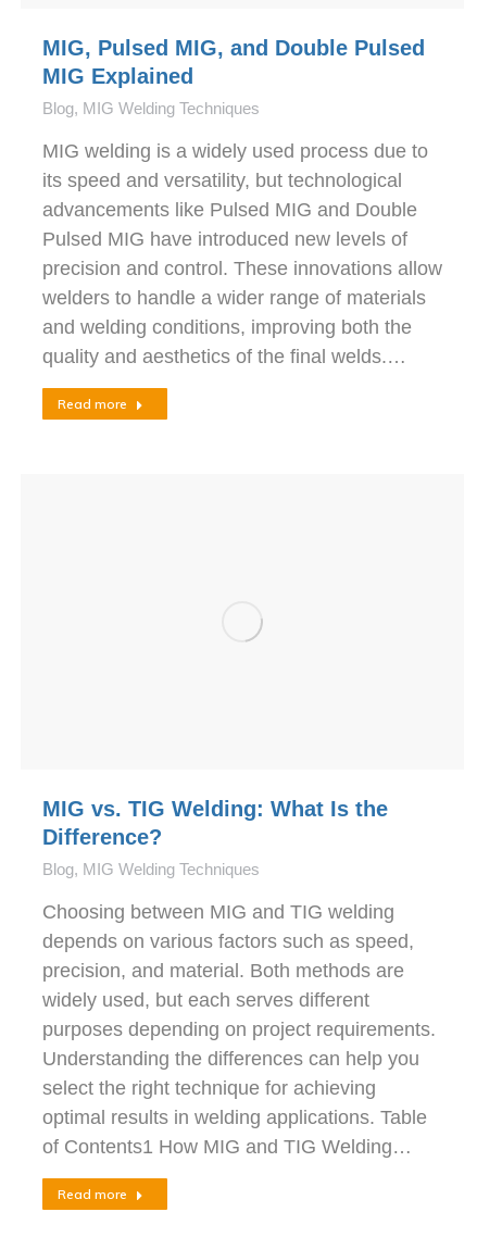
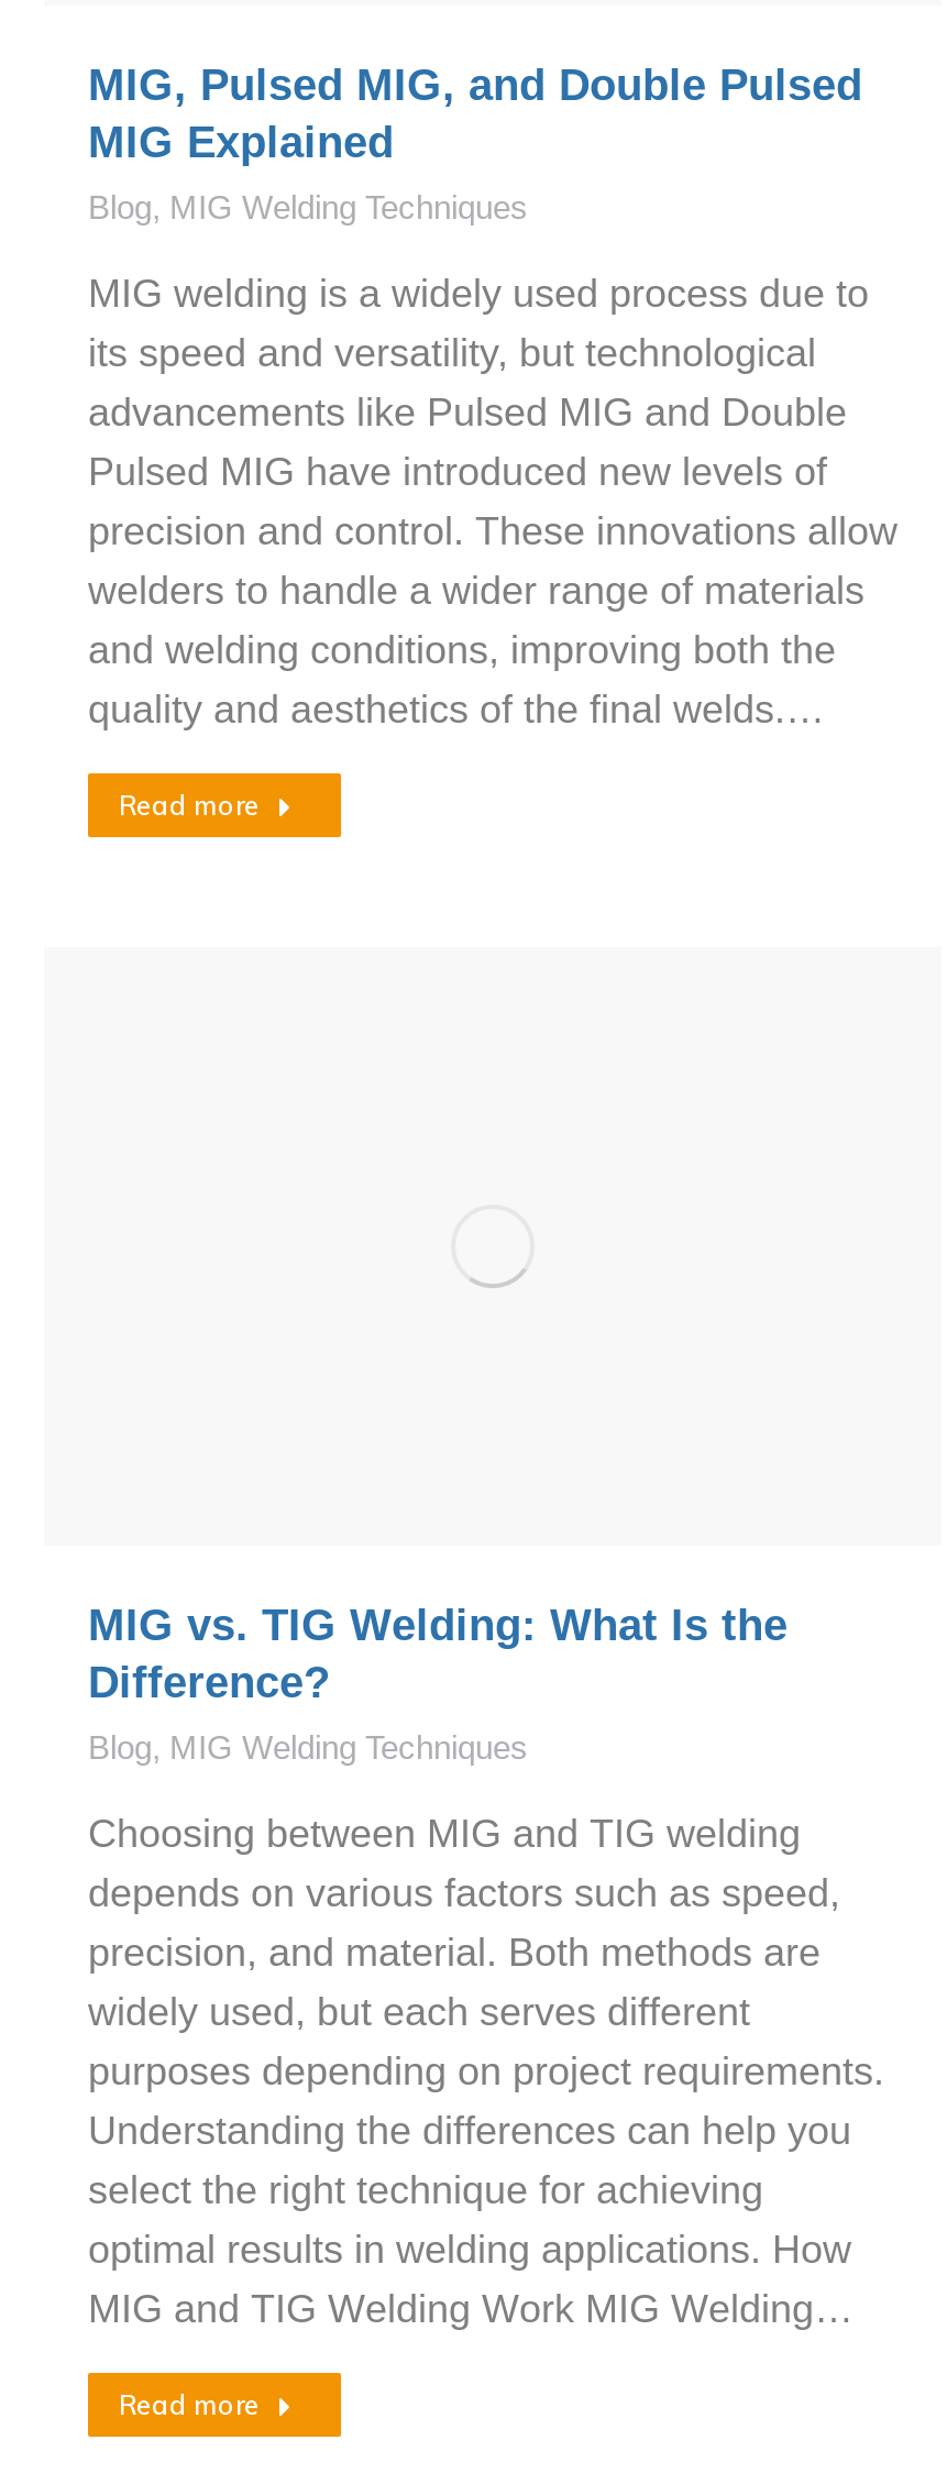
- optimal results in welding applications. Table
+ optimal results in welding applications. How

- of Contents1 How MIG and TIG Welding…
+ MIG and TIG Welding Work MIG Welding…
